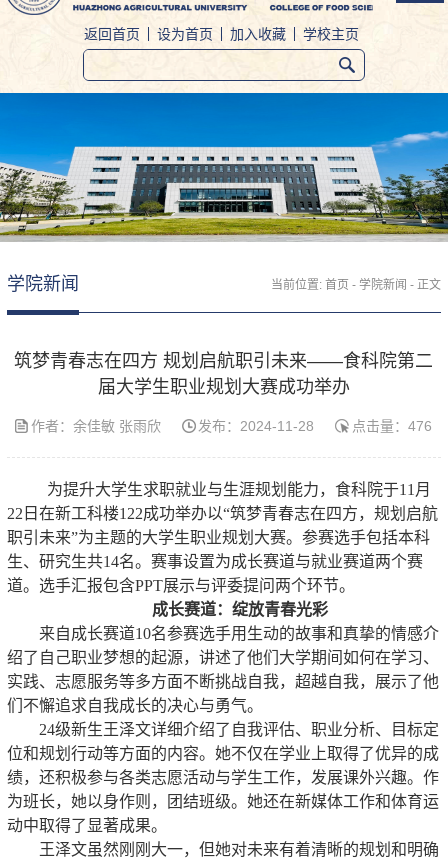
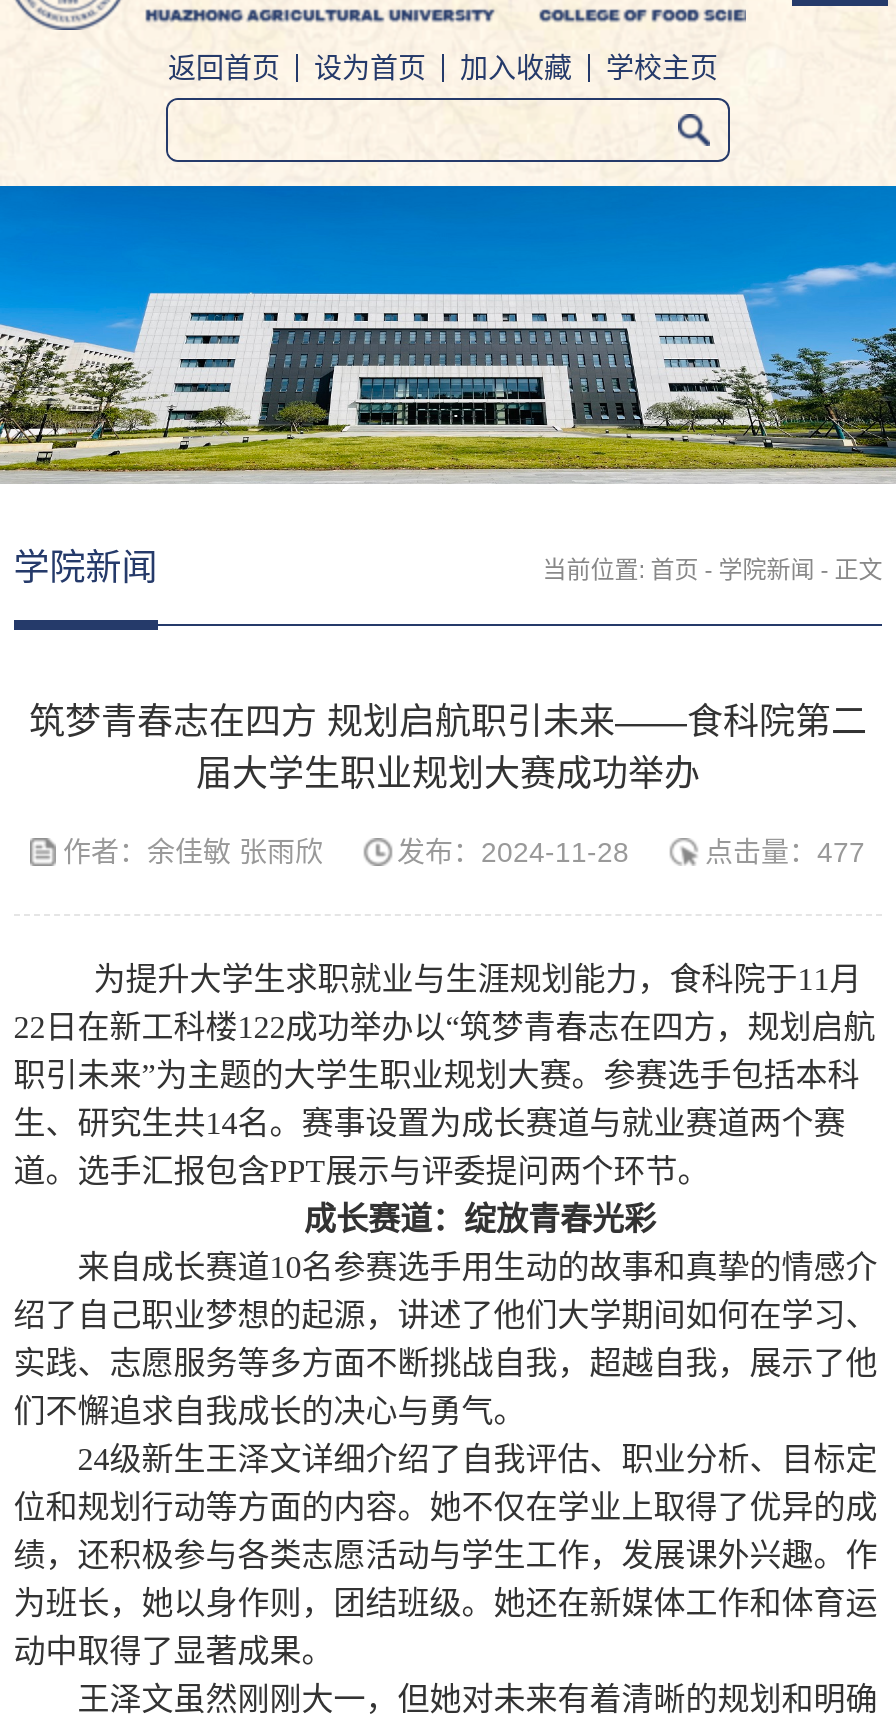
- 点击量：476
+ 点击量：477
